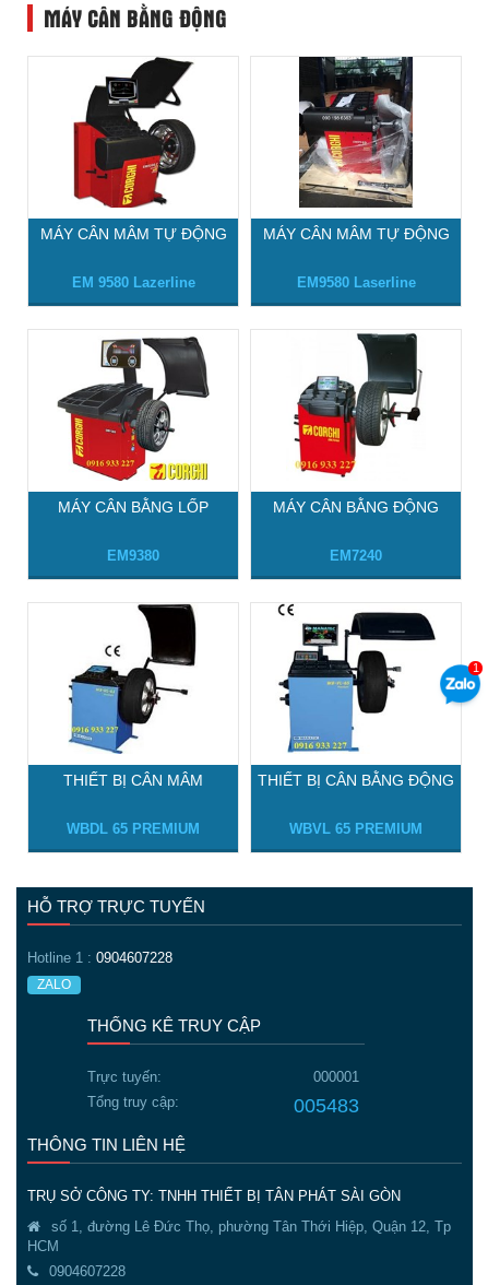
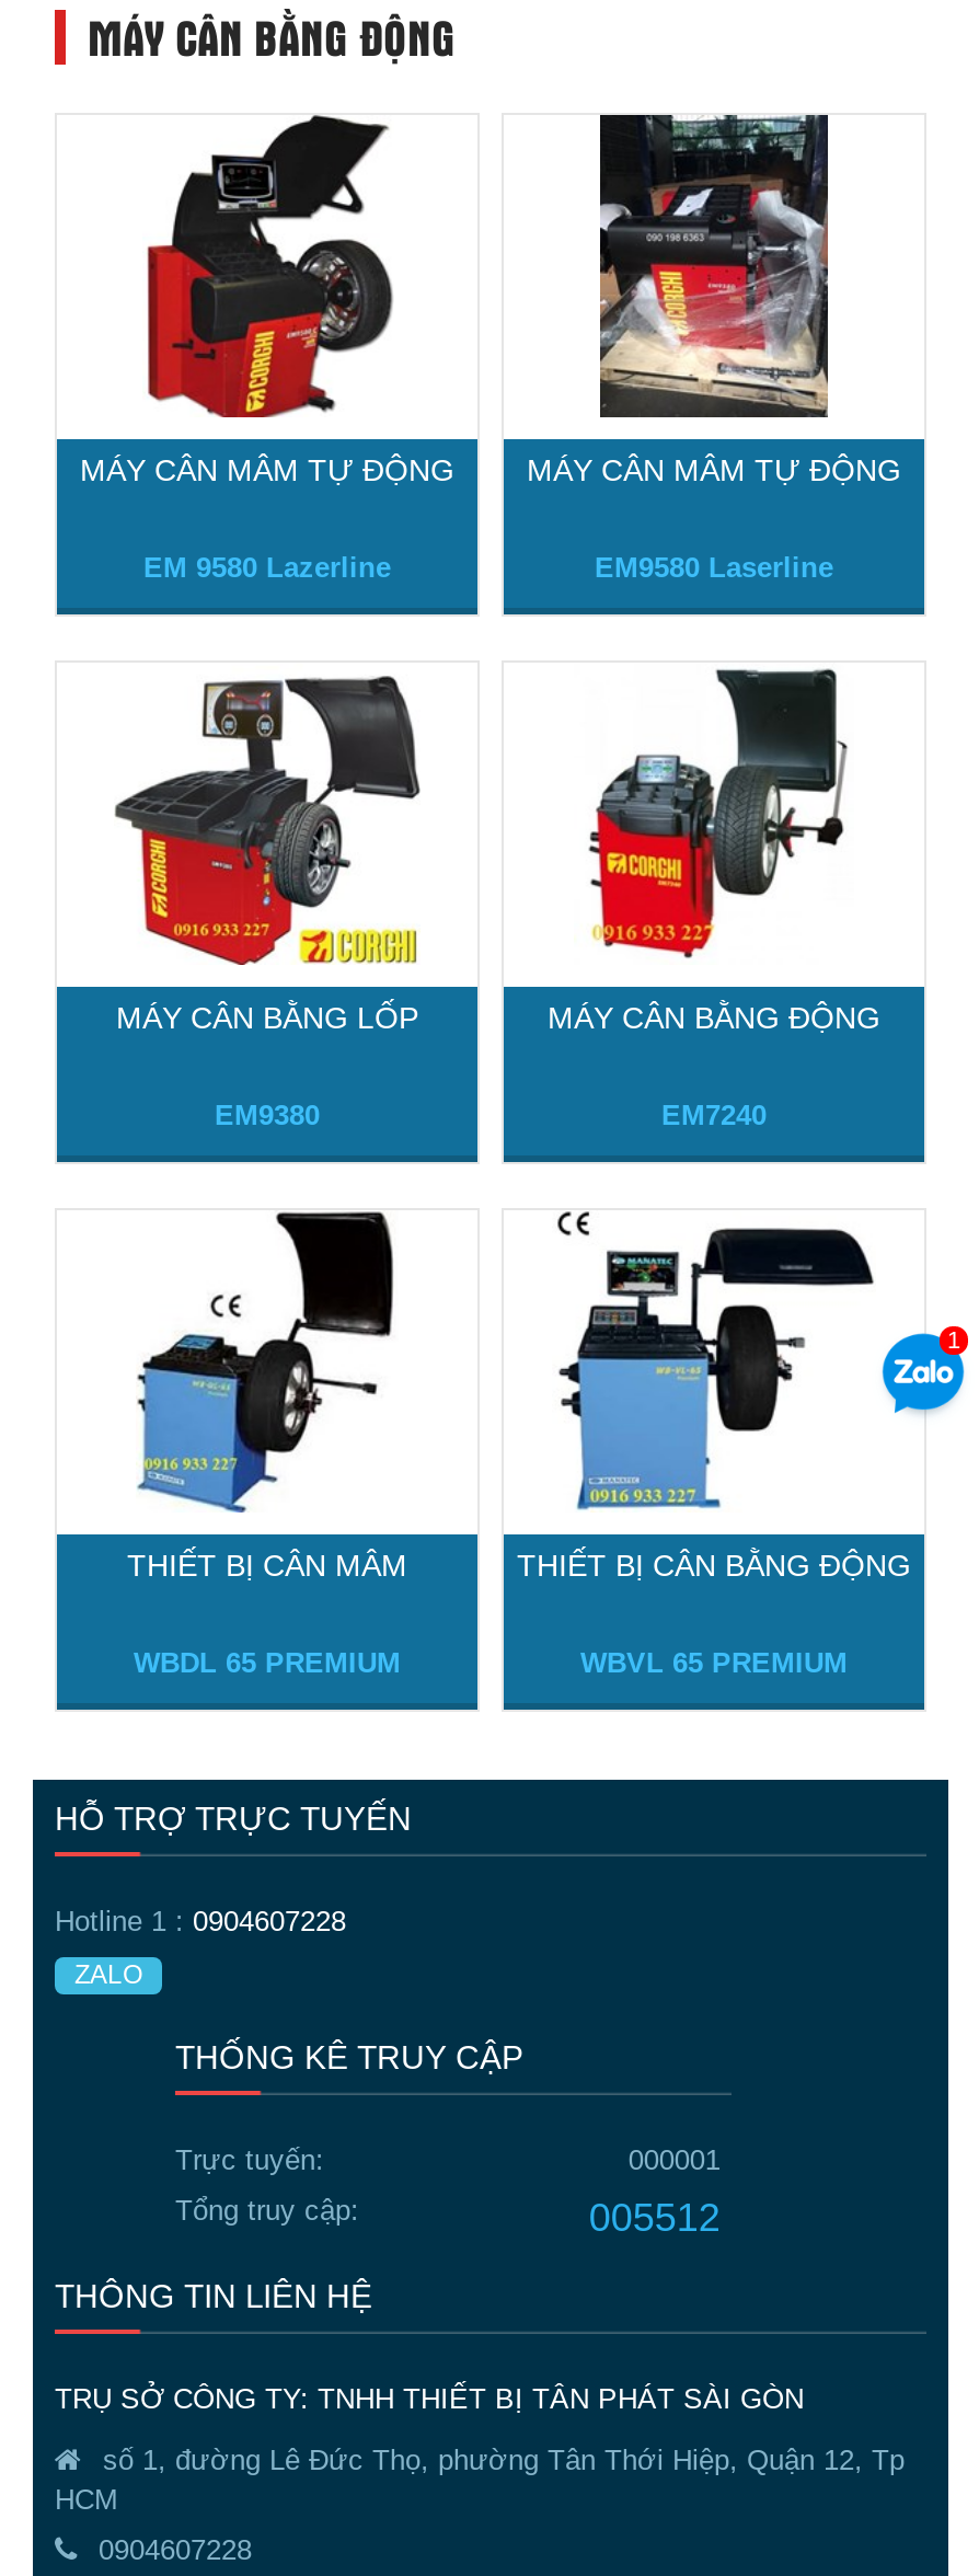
- 005483
+ 005512
